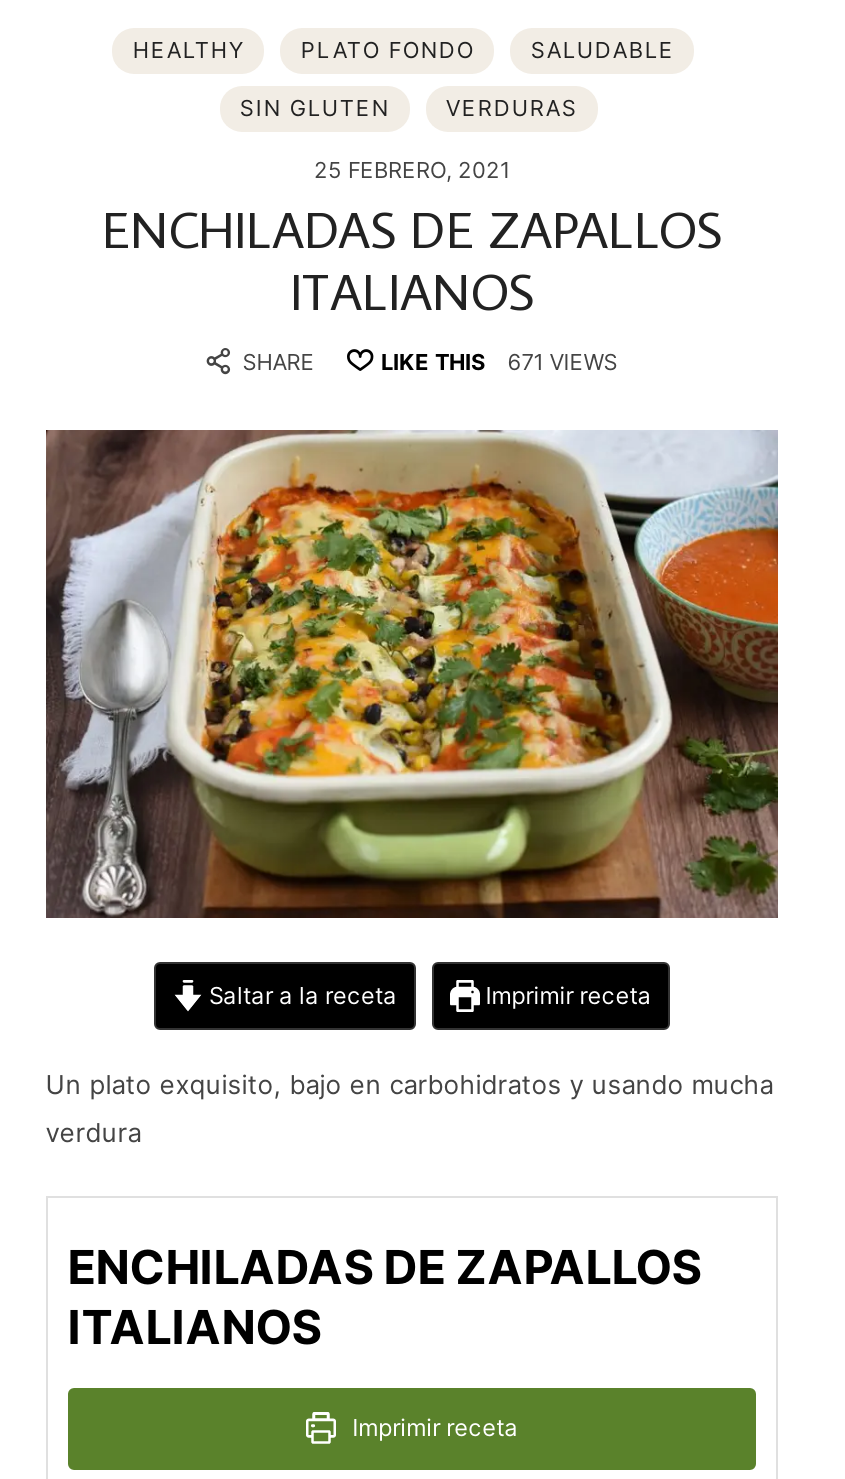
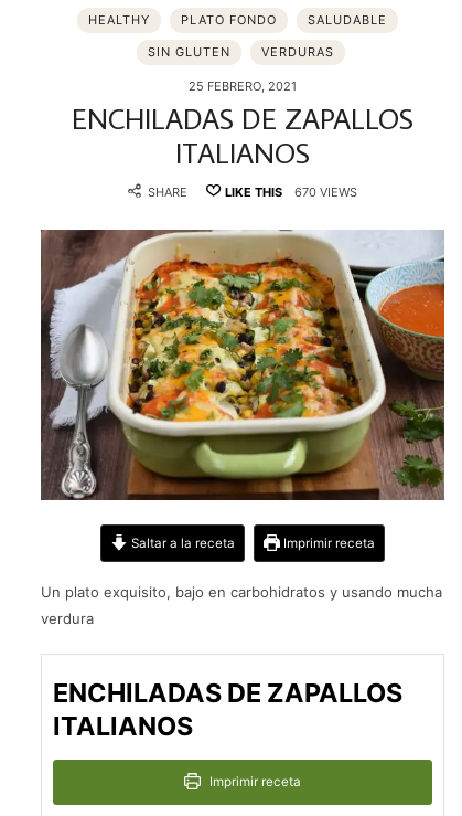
- LIKE THIS 671 VIEWS
+ LIKE THIS 670 VIEWS
